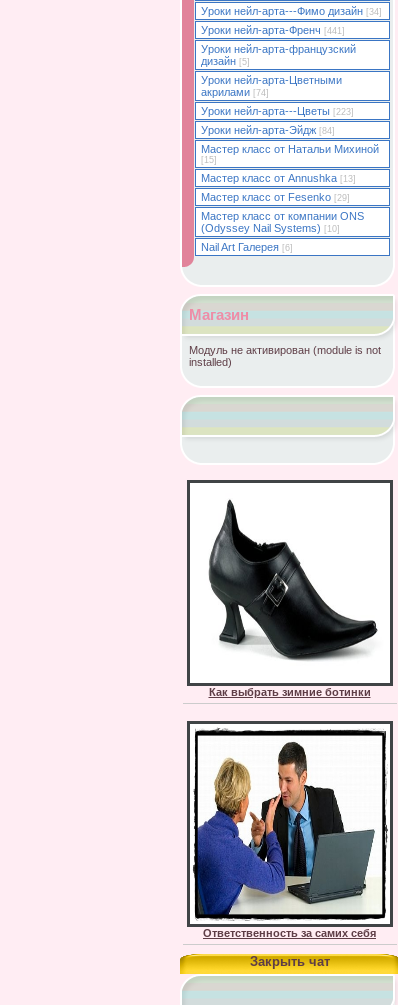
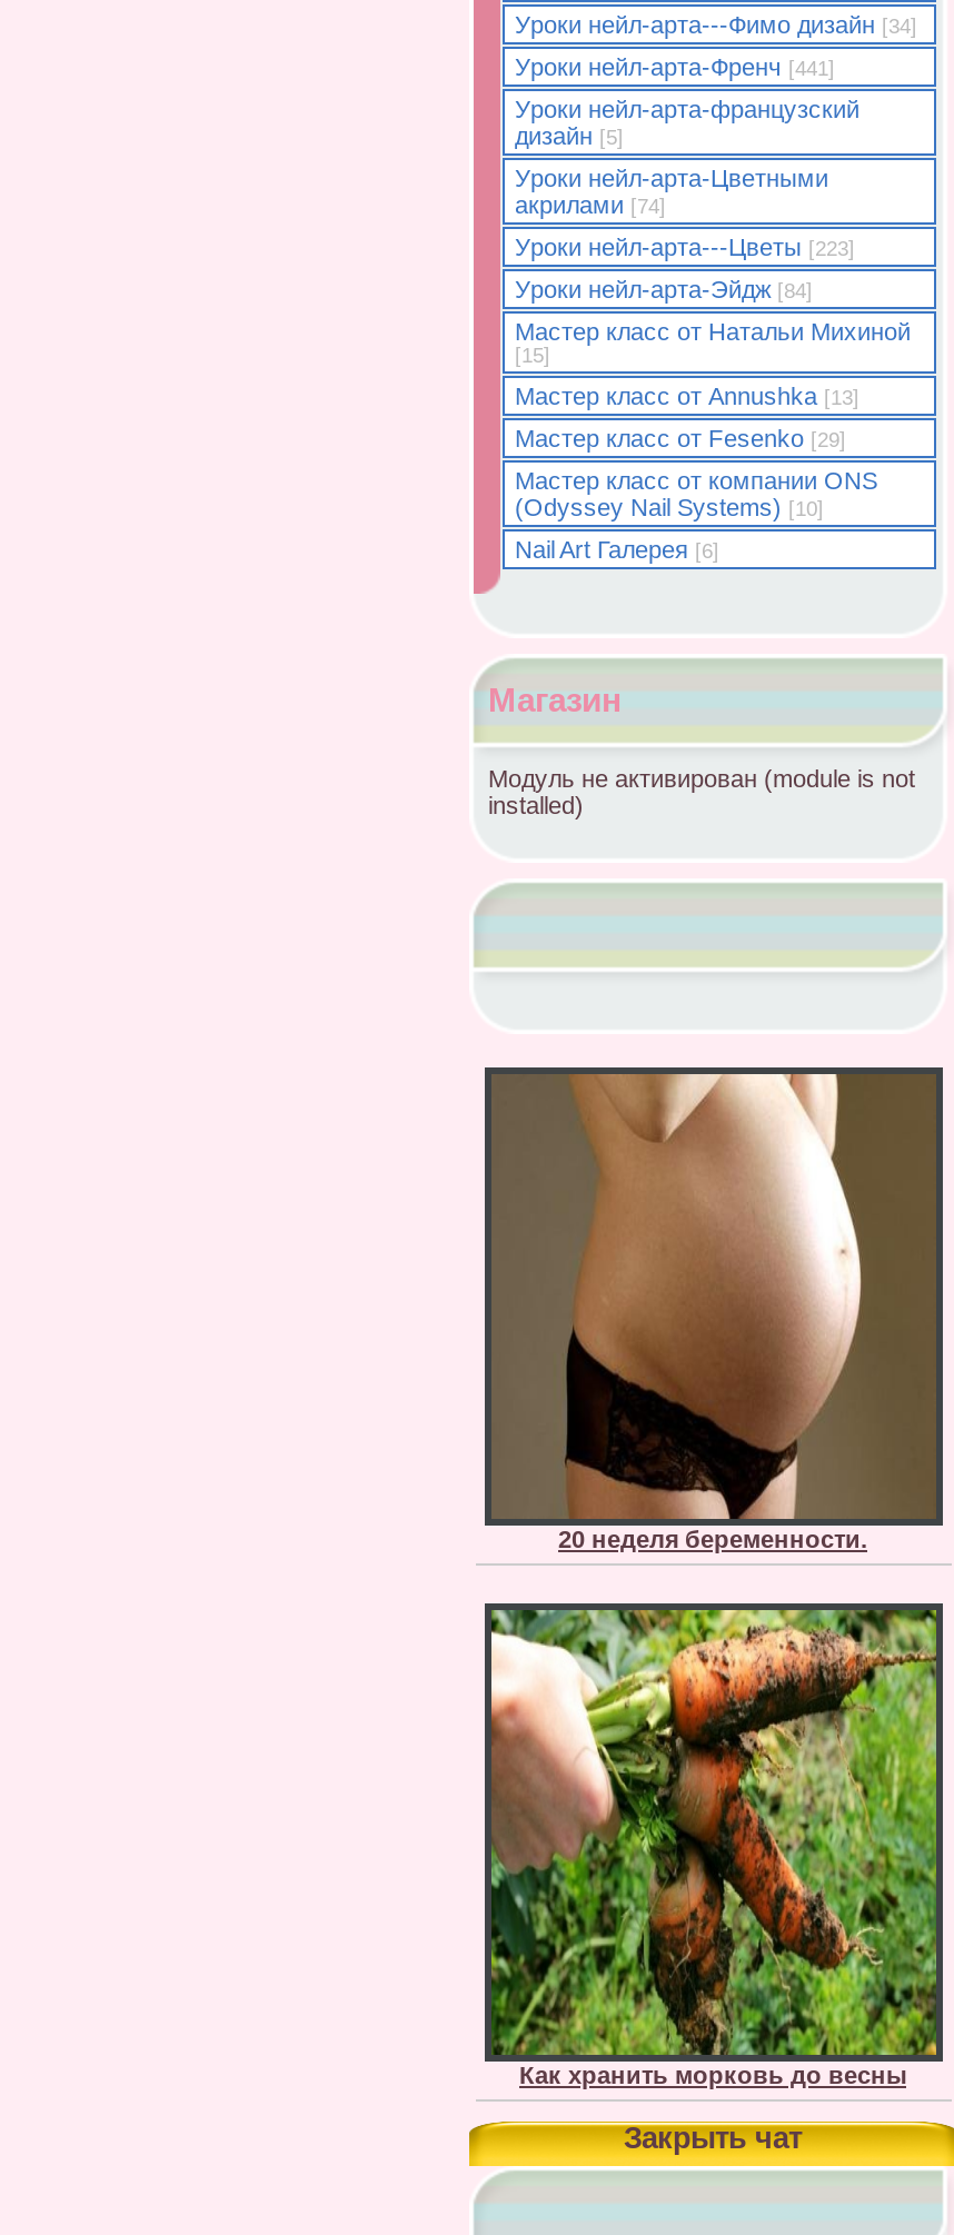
- [image]
- Как выбрать зимние ботинки
+ [image]
+ 20 неделя беременности.

- [image]
- Ответственность за самих себя
+ [image]
+ Как хранить морковь до весны
